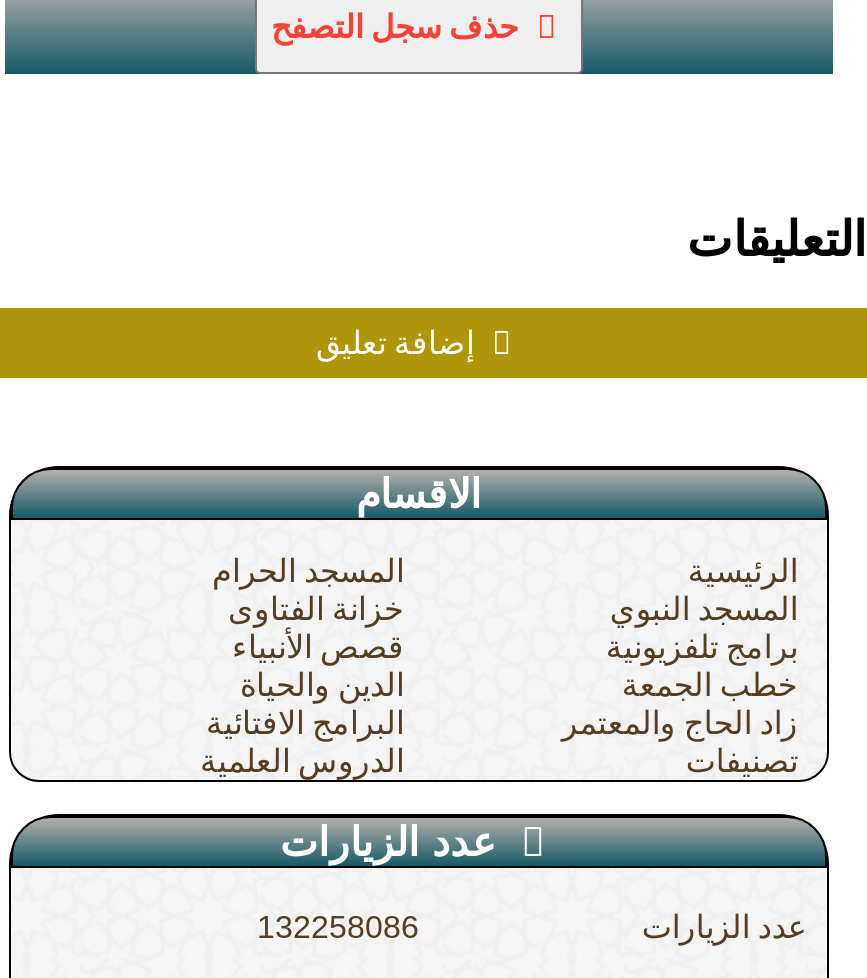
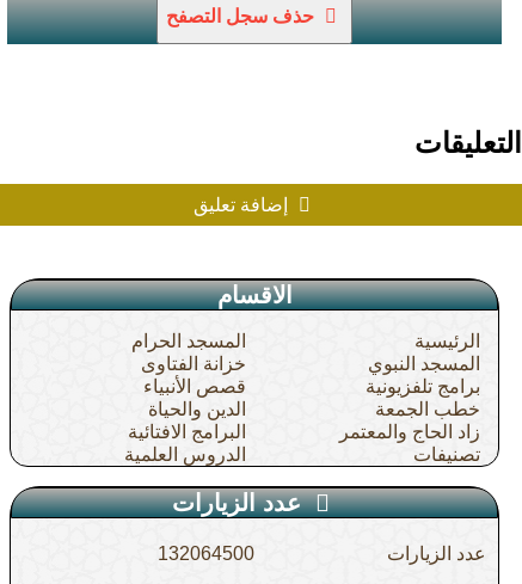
- 132258086
+ 132064500
